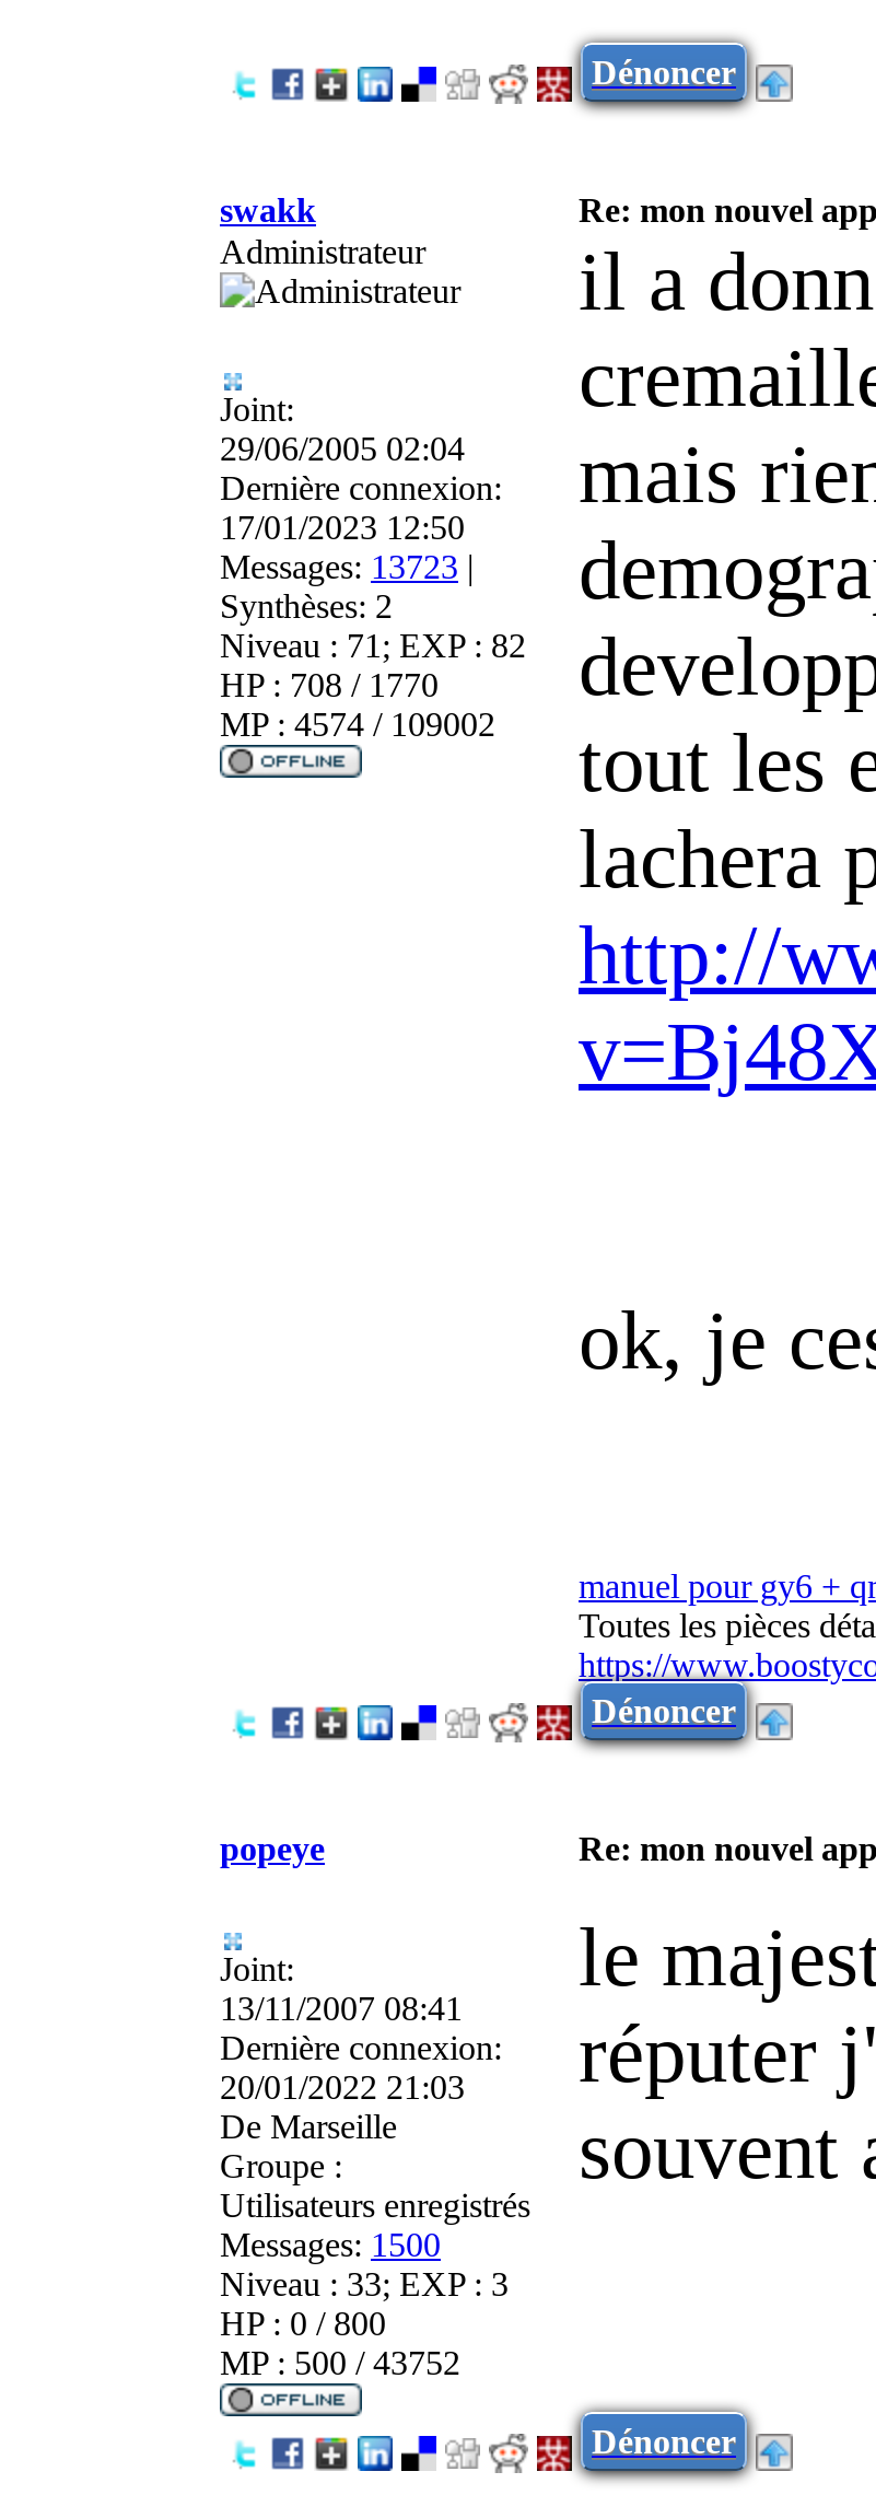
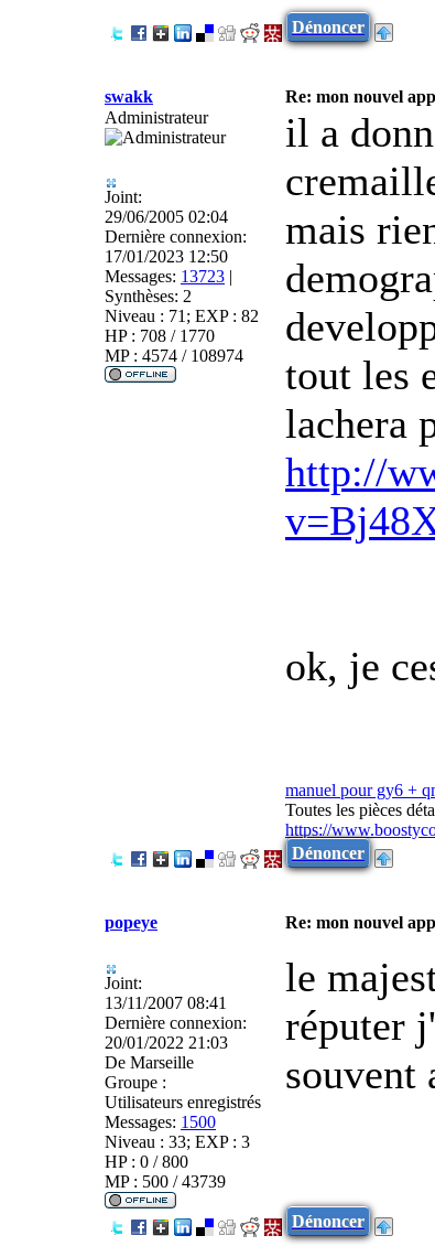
- MP : 4574 / 109002
+ MP : 4574 / 108974

- MP : 500 / 43752
+ MP : 500 / 43739
